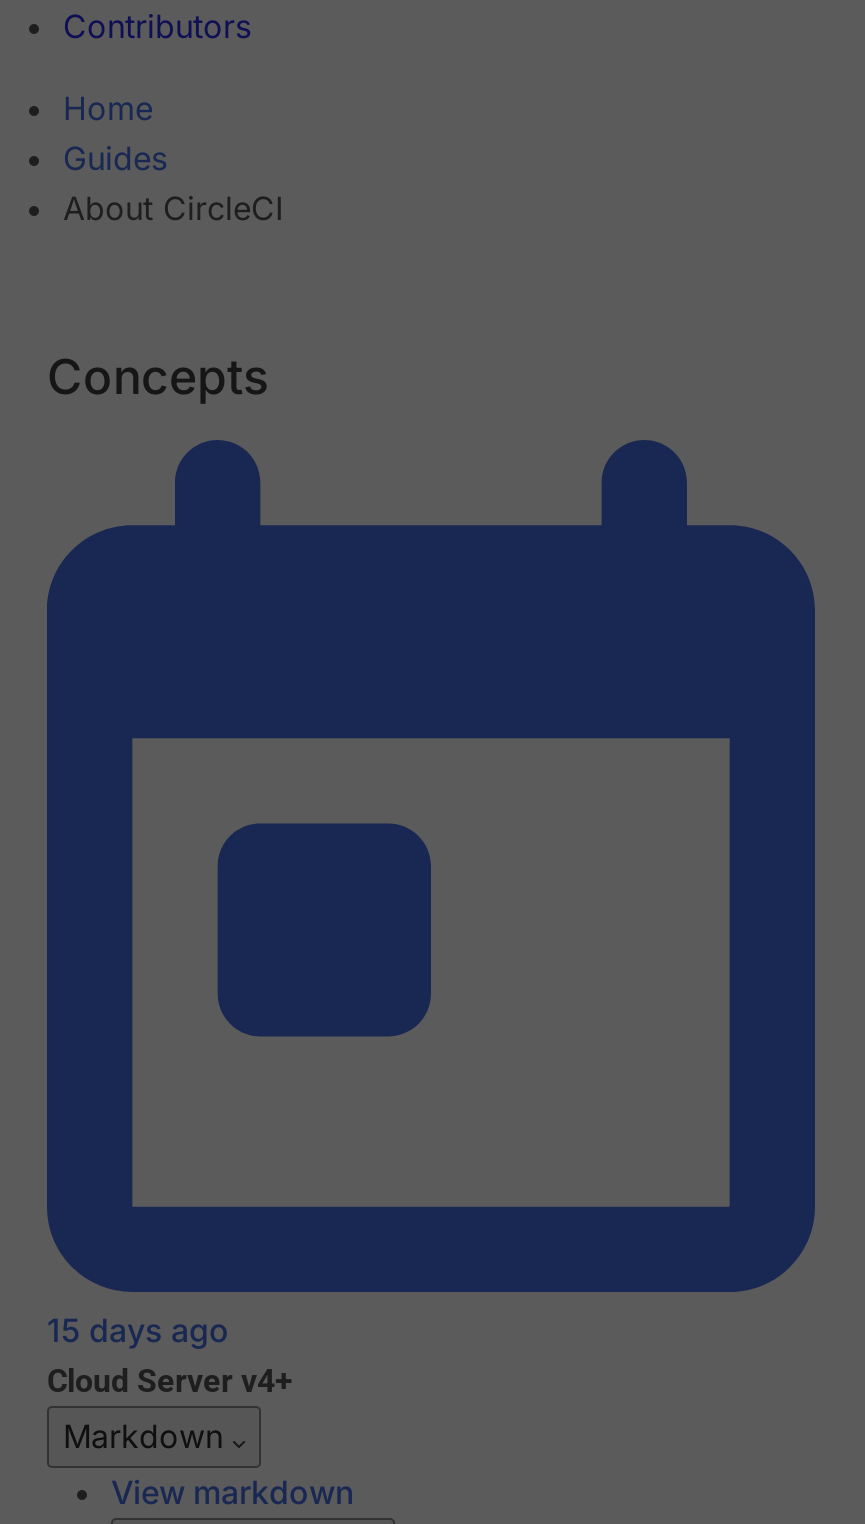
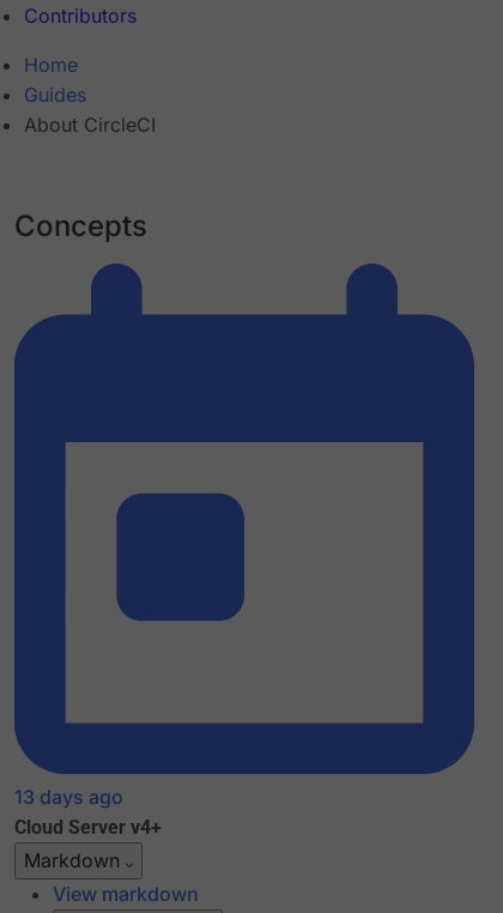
- 15 days ago
+ 13 days ago
